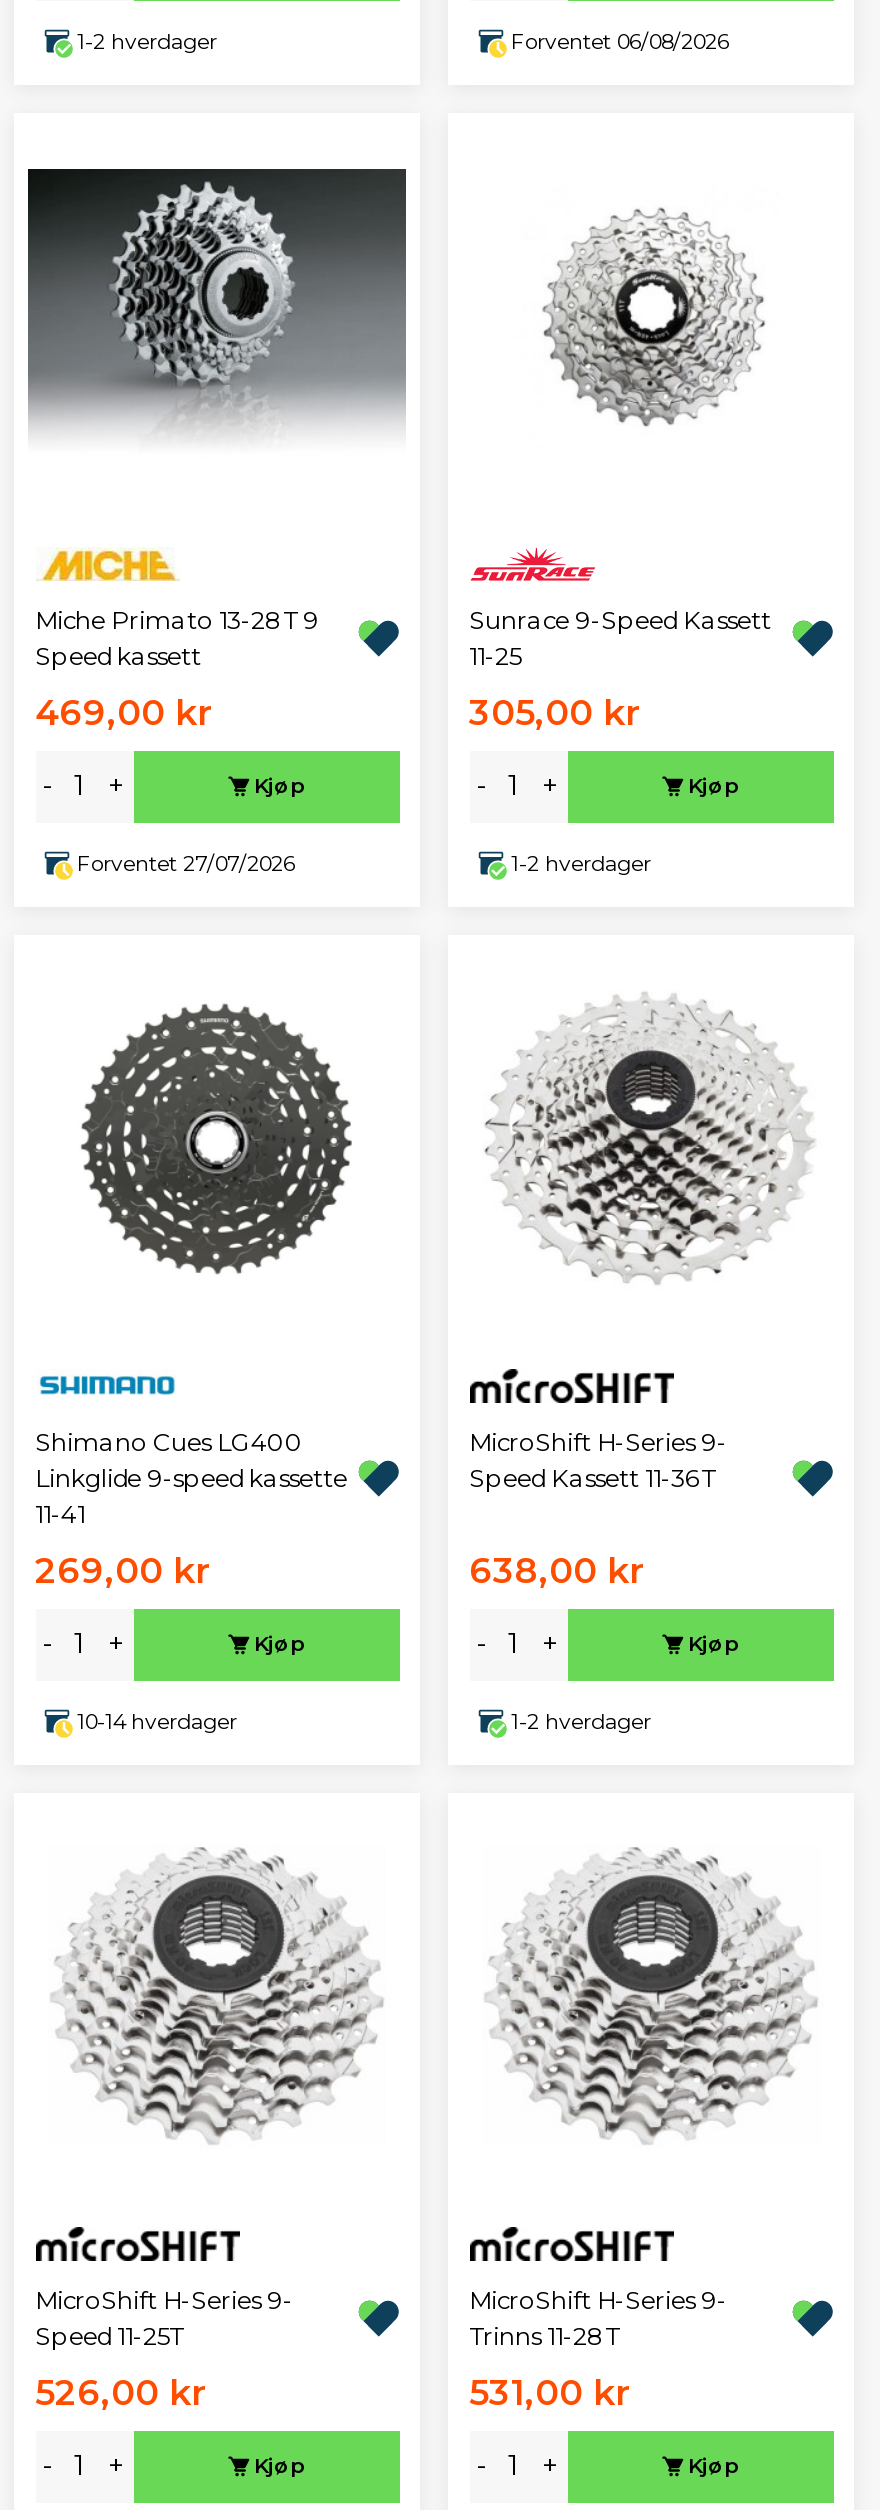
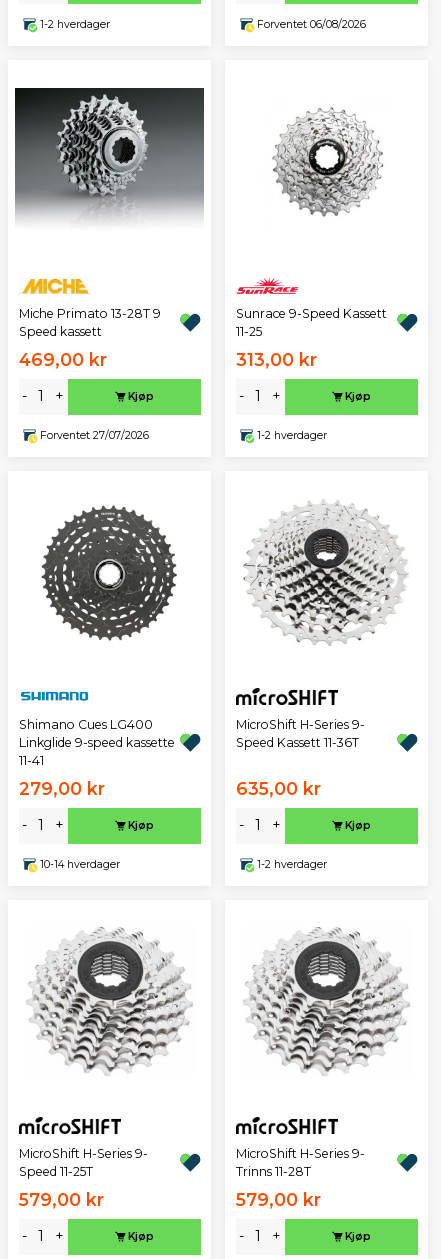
- 305,00 kr
+ 313,00 kr

- 269,00 kr
+ 279,00 kr

- 638,00 kr
+ 635,00 kr

- 526,00 kr
+ 579,00 kr

- 531,00 kr
+ 579,00 kr
